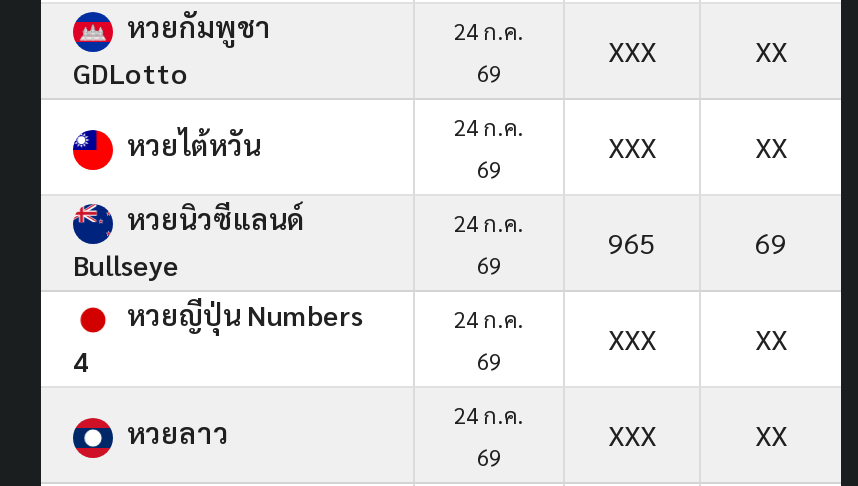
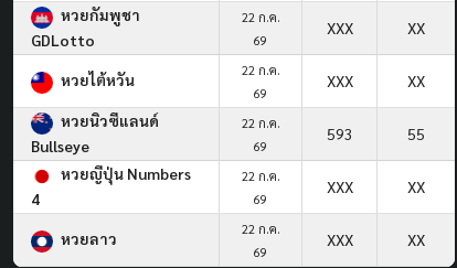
- 24 ก.ค.
+ 22 ก.ค.

- 24 ก.ค.
+ 22 ก.ค.

- 24 ก.ค.
+ 22 ก.ค.

- 965
+ 593

- 69
+ 55

- 24 ก.ค.
+ 22 ก.ค.

- 24 ก.ค.
+ 22 ก.ค.
